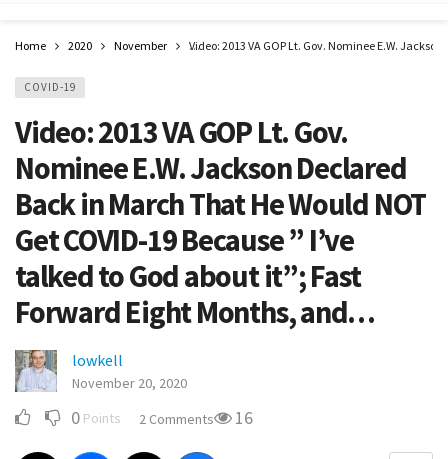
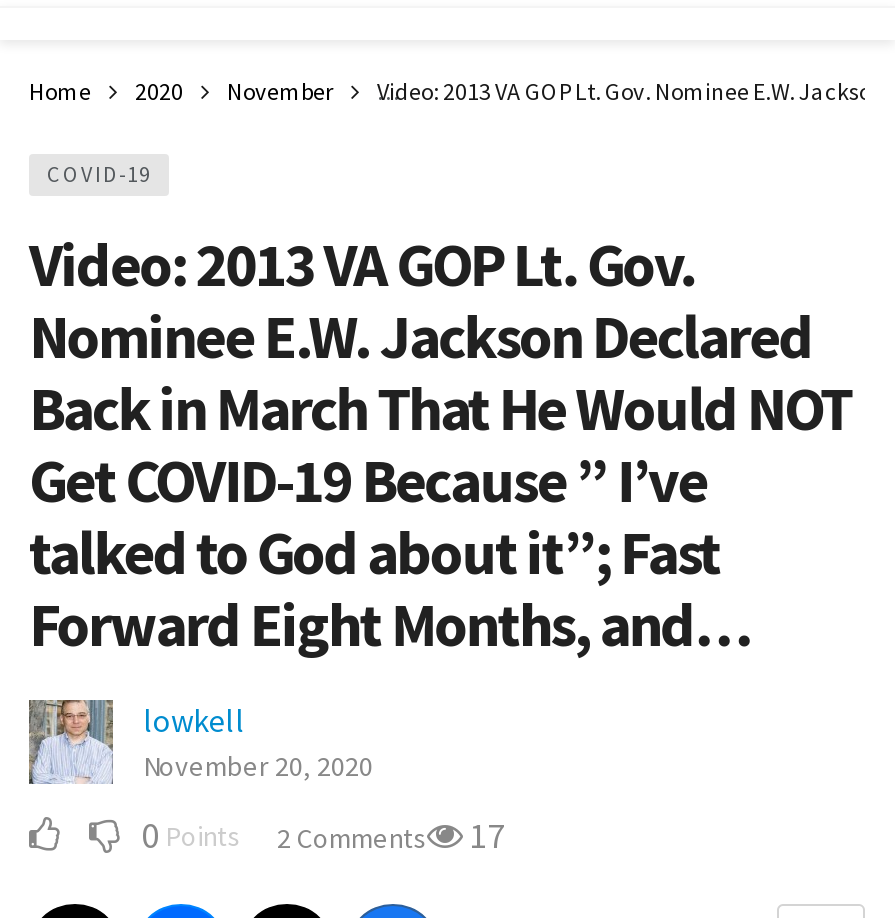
- 0 Points 2 Comments 16
+ 0 Points 2 Comments 17
